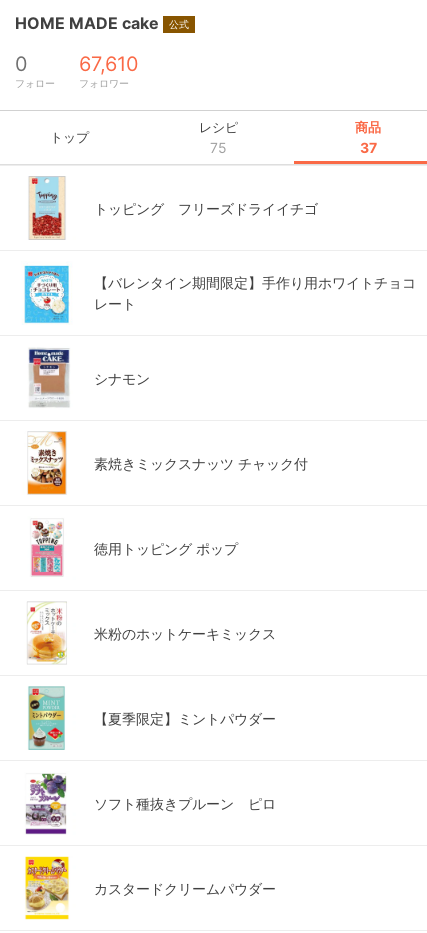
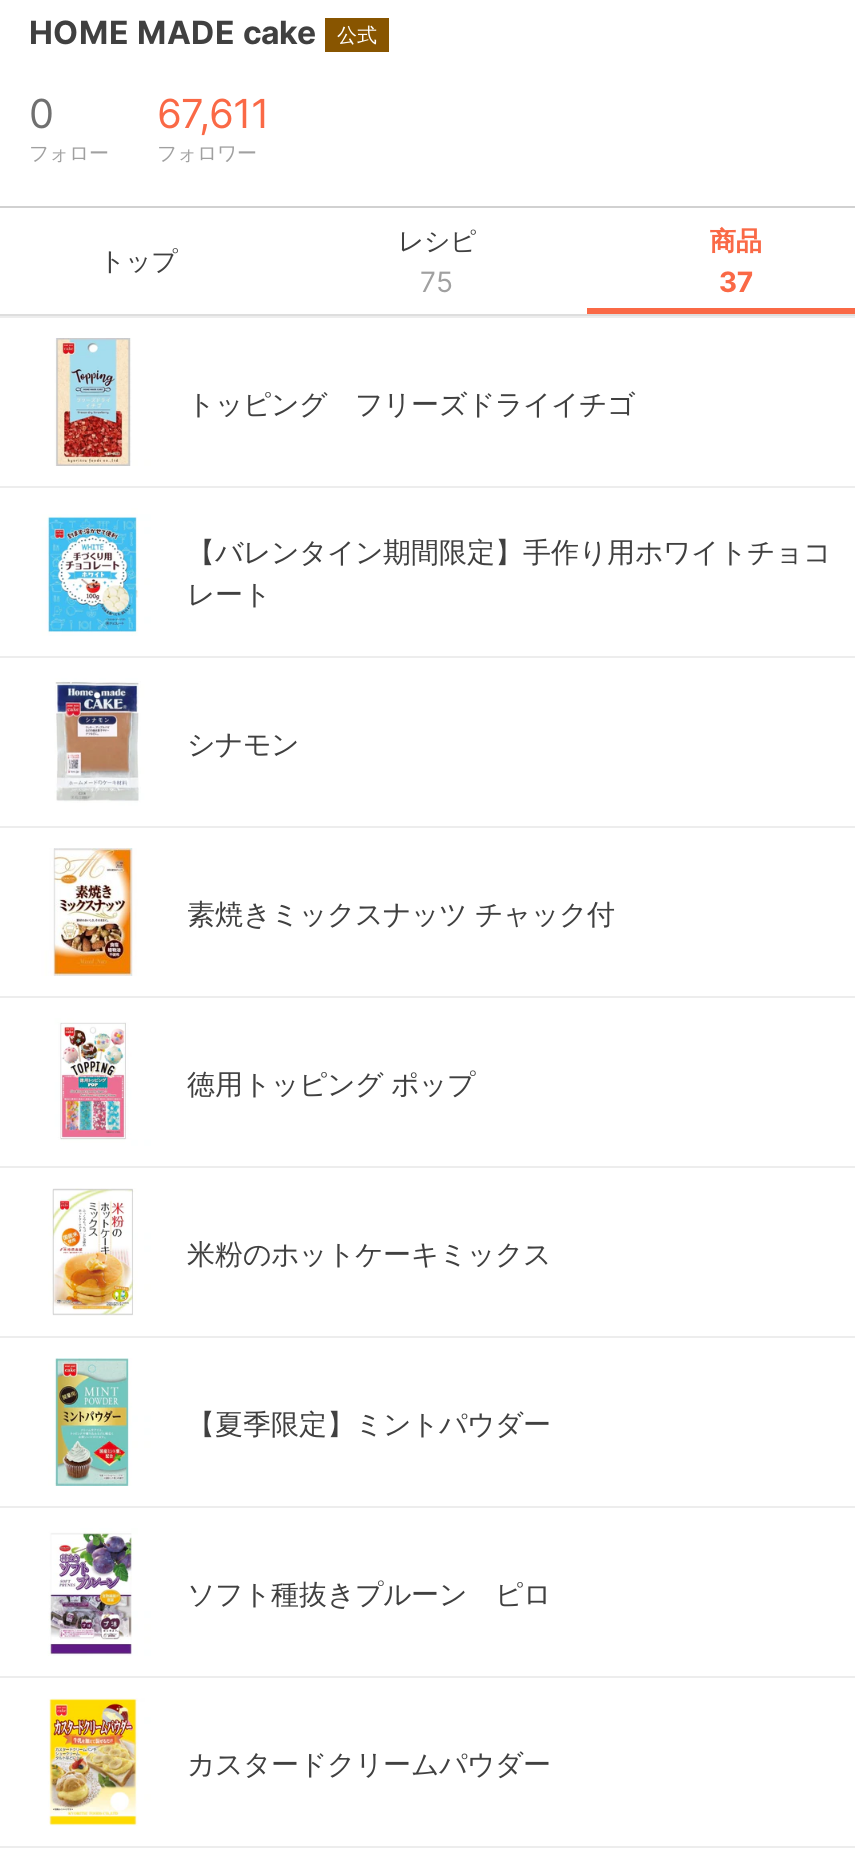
- 67,610
+ 67,611
